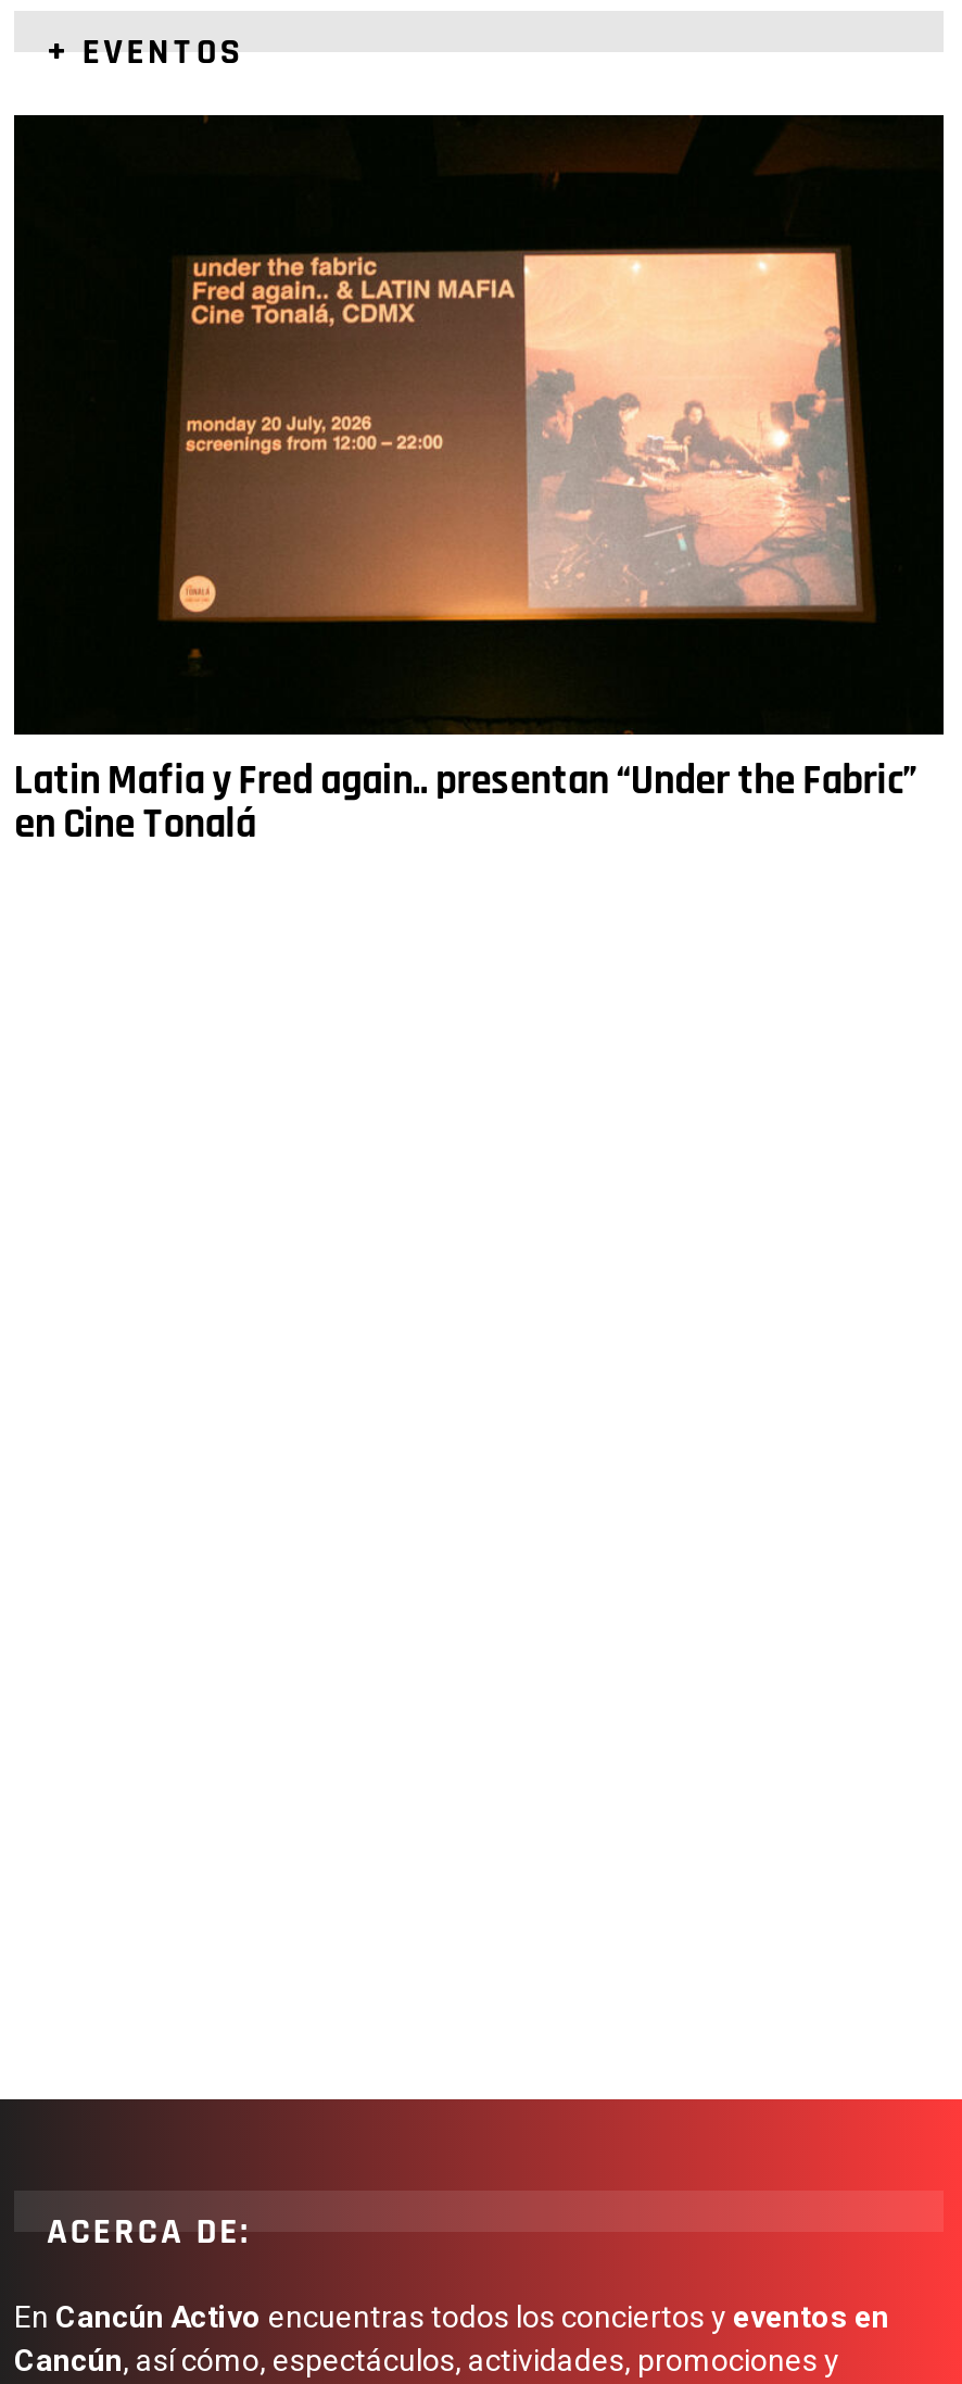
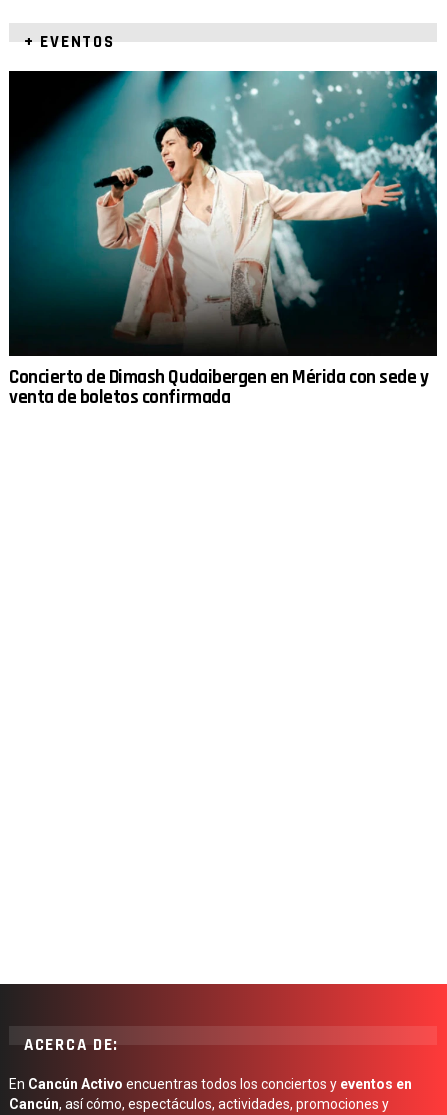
- [image]
- Latin Mafia y Fred again.. presentan “Under the Fabric”
- en Cine Tonalá
+ [image]
+ Concierto de Dimash Qudaibergen en Mérida con sede y
+ venta de boletos confirmada
